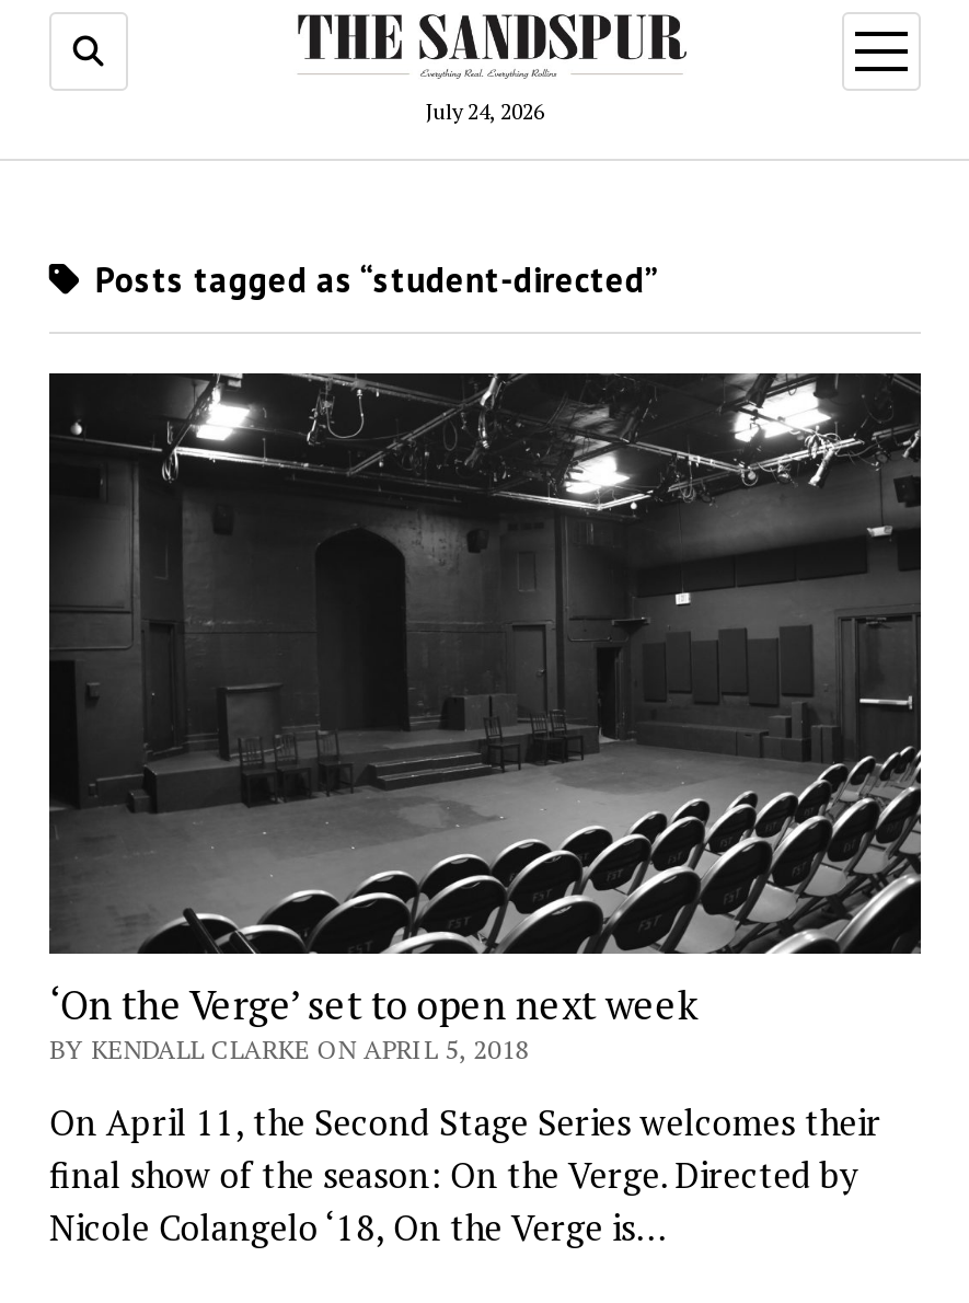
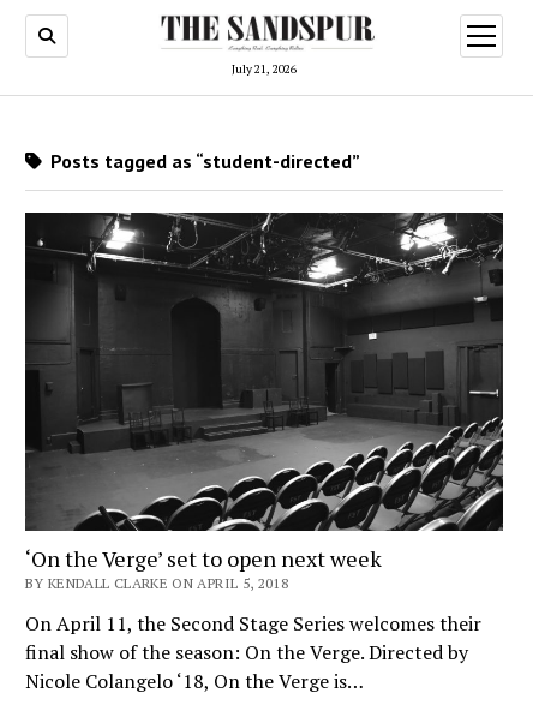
- July 24, 2026
+ July 21, 2026
